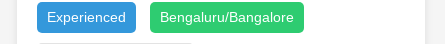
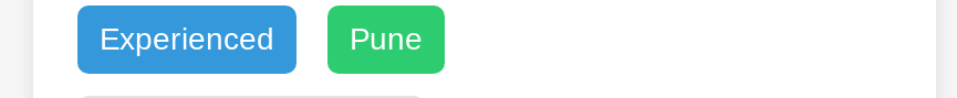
- Bengaluru/Bangalore
+ Pune
